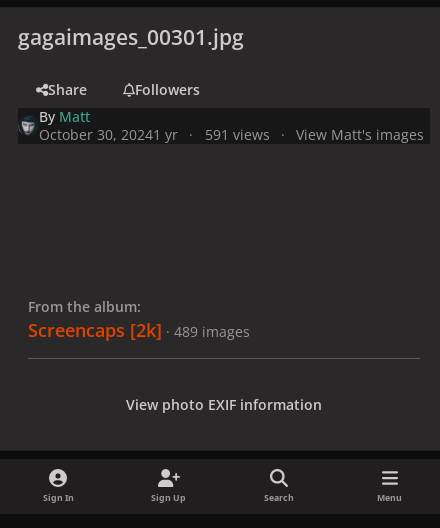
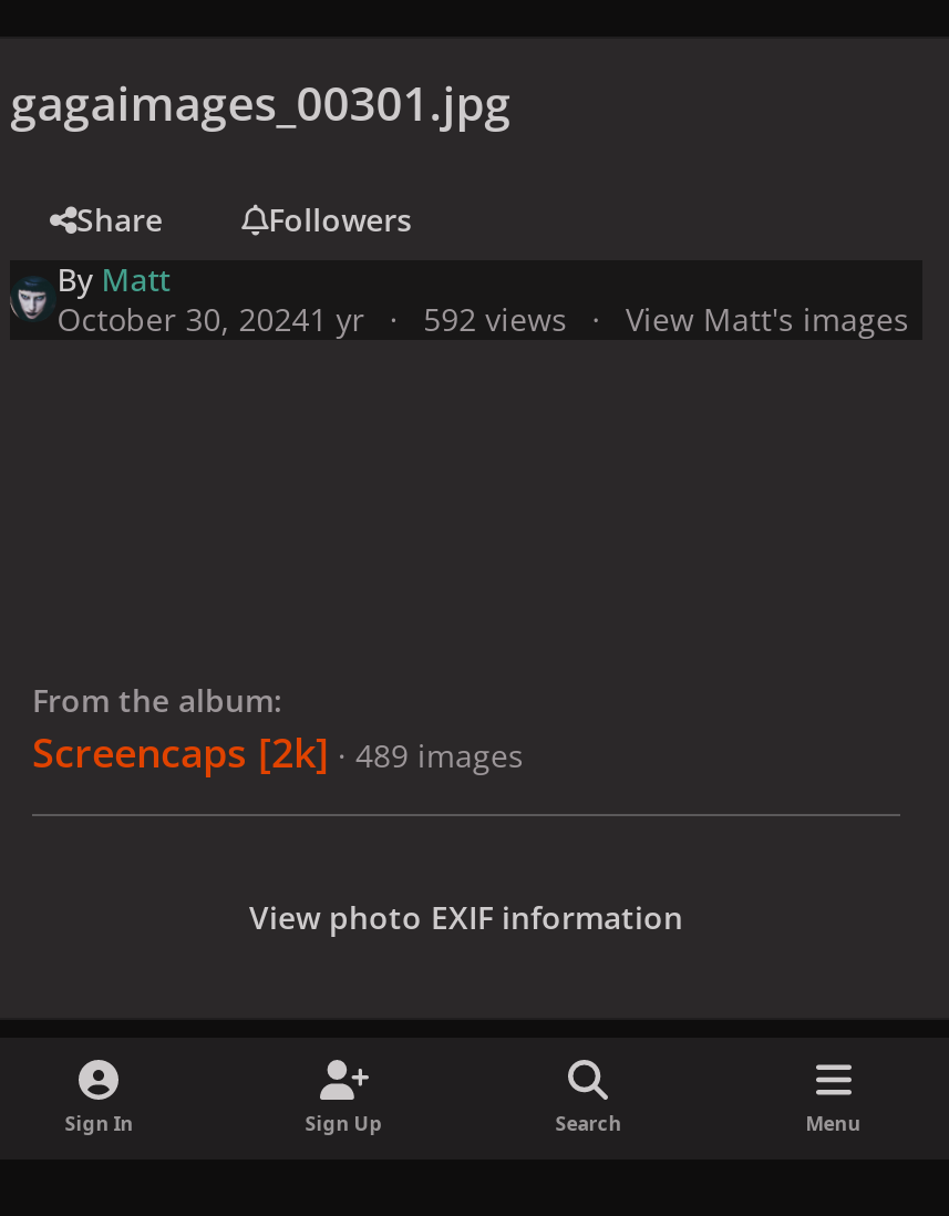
- October 30, 20241 yr 591 views View Matt's images
+ October 30, 20241 yr 592 views View Matt's images
